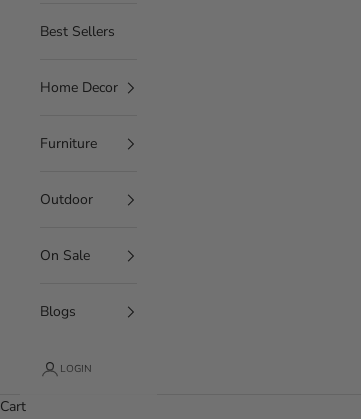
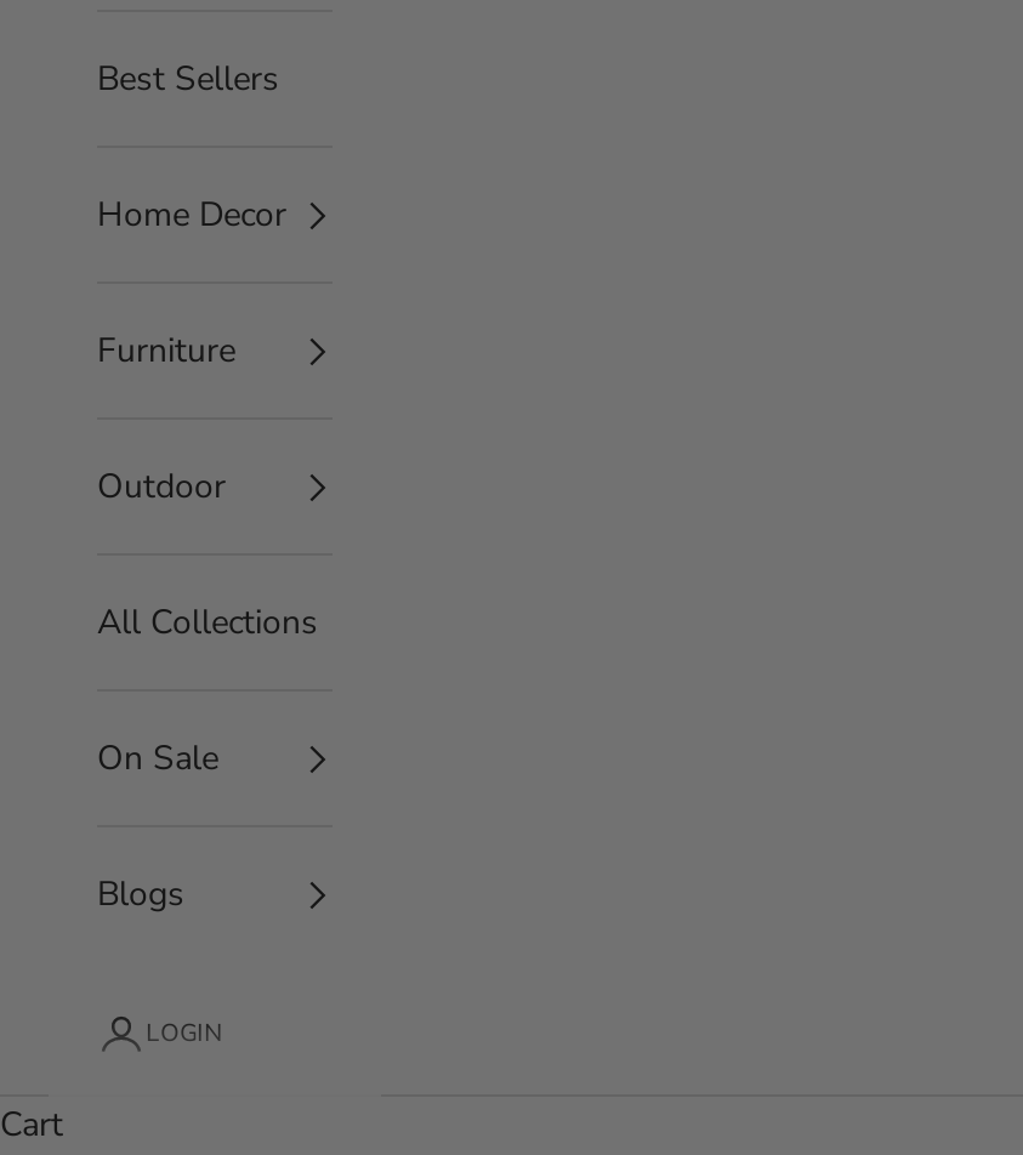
+ All Collections
